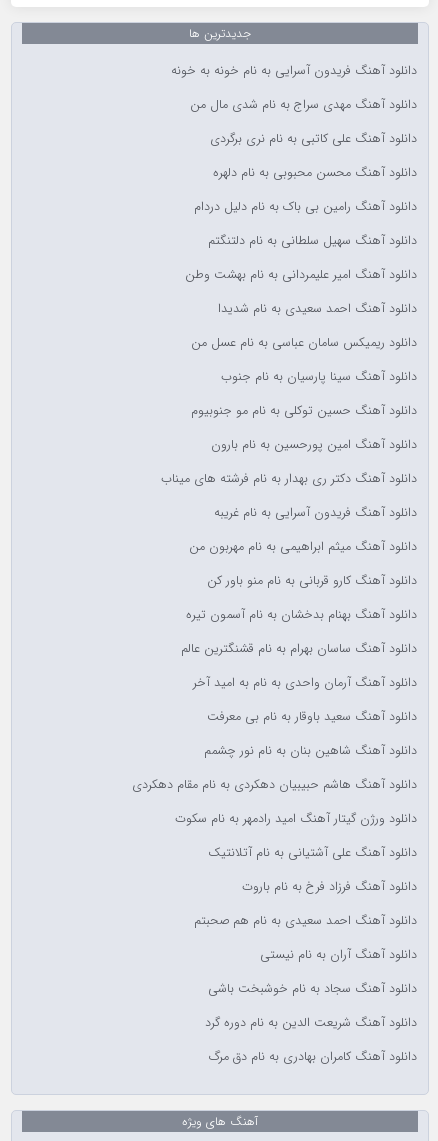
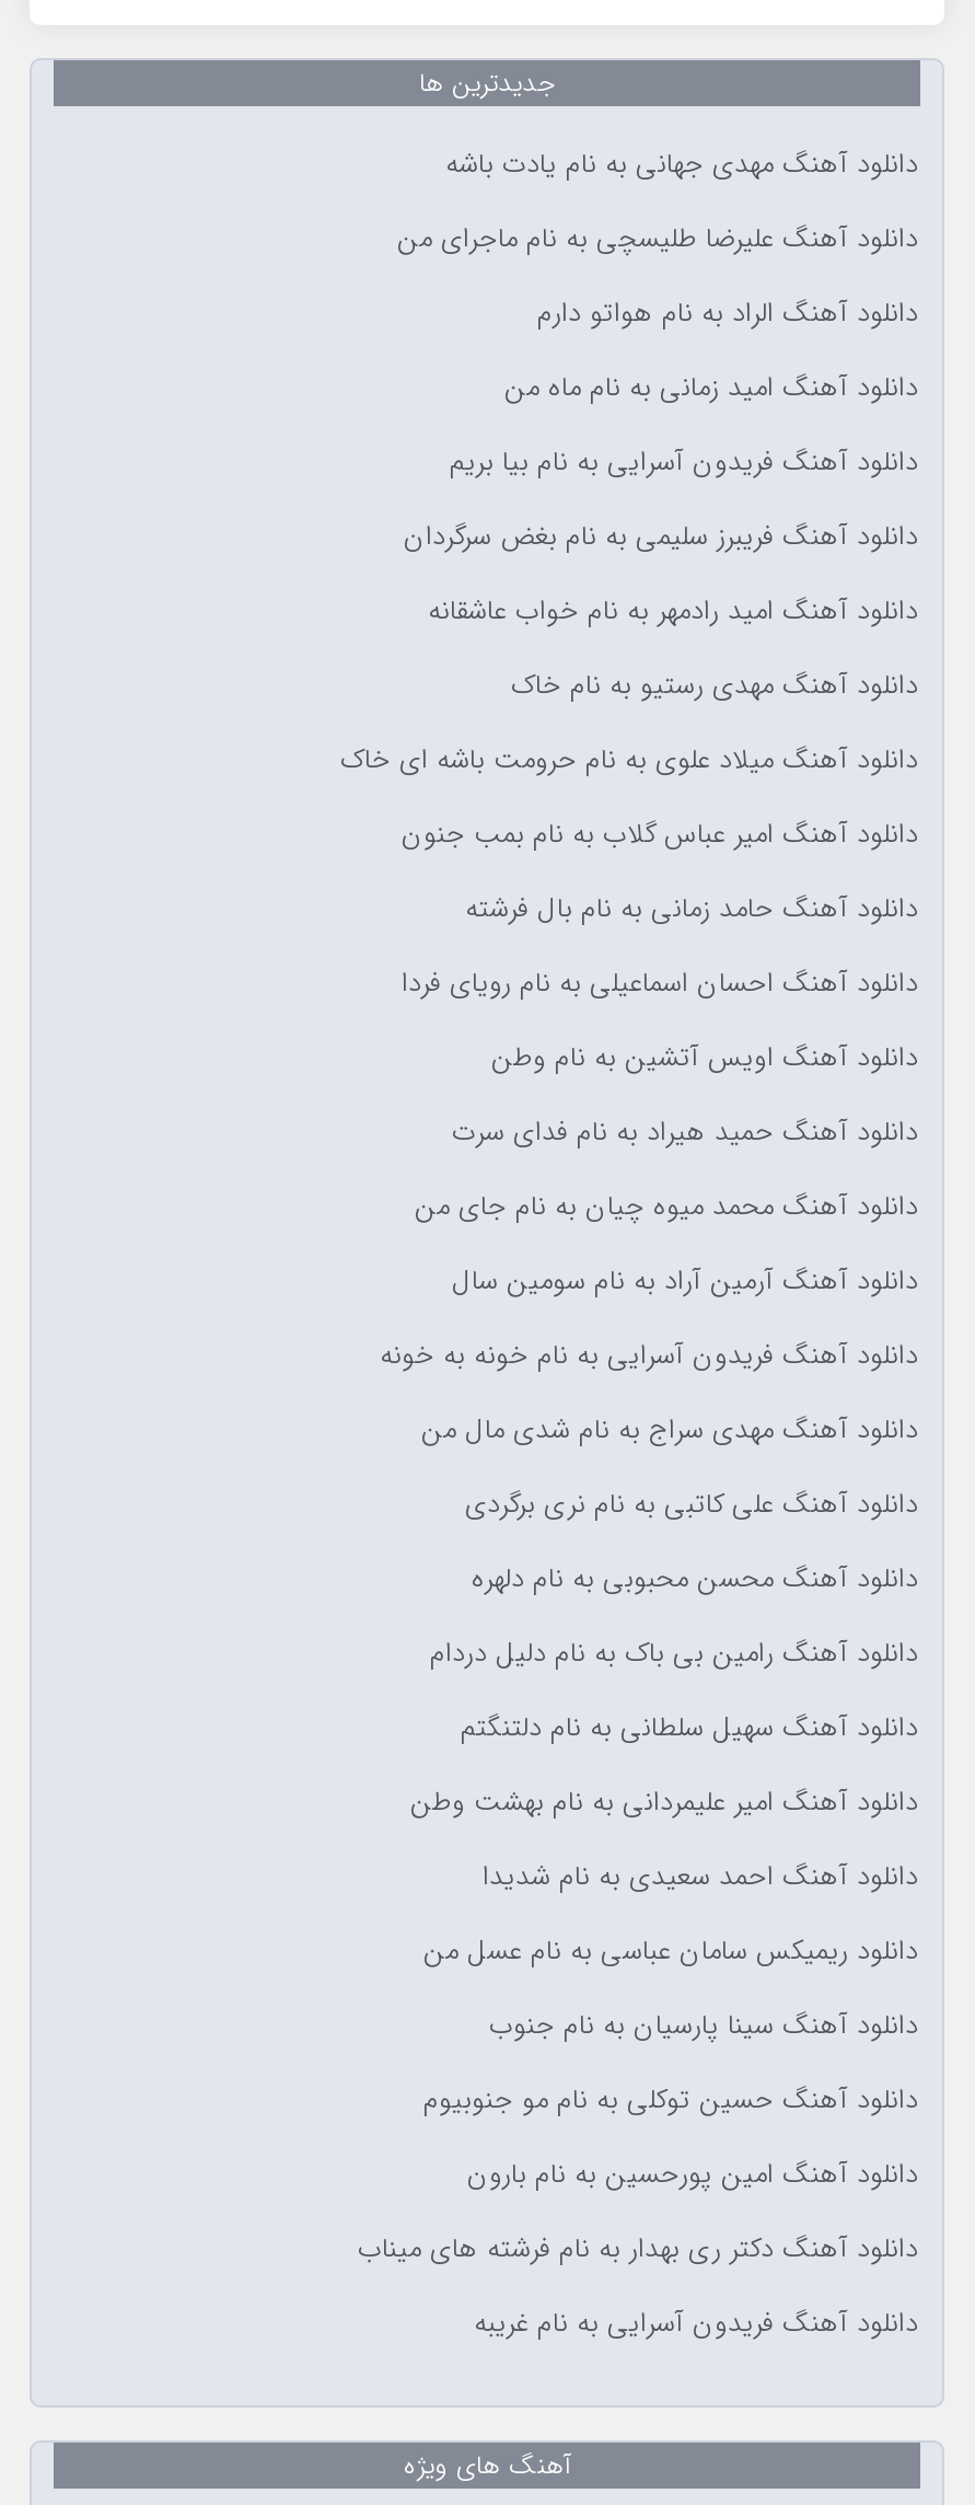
+ دانلود آهنگ مهدی جهانی به نام یادت باشه
+ دانلود آهنگ علیرضا طلیسچی به نام ماجرای من
+ دانلود آهنگ الراد به نام هواتو دارم
+ دانلود آهنگ امید زمانی به نام ماه من
+ دانلود آهنگ فریدون آسرایی به نام بیا بریم
+ دانلود آهنگ فریبرز سلیمی به نام بغض سرگردان
+ دانلود آهنگ امید رادمهر به نام خواب عاشقانه
+ دانلود آهنگ مهدی رستیو به نام خاک
+ دانلود آهنگ میلاد علوی به نام حرومت باشه ای خاک
+ دانلود آهنگ امیر عباس گلاب به نام بمب جنون
+ دانلود آهنگ حامد زمانی به نام بال فرشته
+ دانلود آهنگ احسان اسماعیلی به نام رویای فردا
+ دانلود آهنگ اویس آتشین به نام وطن
+ دانلود آهنگ حمید هیراد به نام فدای سرت
+ دانلود آهنگ محمد میوه چیان به نام جای من
+ دانلود آهنگ آرمین آراد به نام سومین سال

moved down: دانلود آهنگ فریدون آسرایی به نام خونه به خونه | دانلود آهنگ مهدی سراج به نام شدی مال من | دانلود آهنگ علی کاتبی به نام نری برگردی | ... | دانلود آهنگ دکتر ری بهدار به نام فرشته های میناب | دانلود آهنگ فریدون آسرایی به نام غریبه

- دانلود آهنگ میثم ابراهیمی به نام مهربون من
- دانلود آهنگ کارو قربانی به نام منو باور کن
- دانلود آهنگ بهنام بدخشان به نام آسمون تیره
- دانلود آهنگ ساسان بهرام به نام قشنگترین عالم
- دانلود آهنگ آرمان واحدی به نام به امید آخر
- دانلود آهنگ سعید باوقار به نام بی معرفت
- دانلود آهنگ شاهین بنان به نام نور چشمم
- دانلود آهنگ هاشم حبیبیان دهکردی به نام مقام دهکردی
- دانلود ورژن گیتار آهنگ امید رادمهر به نام سکوت
- دانلود آهنگ علی آشتیانی به نام آتلانتیک
- دانلود آهنگ فرزاد فرخ به نام باروت
- دانلود آهنگ احمد سعیدی به نام هم صحبتم
- دانلود آهنگ آران به نام نیستی
- دانلود آهنگ سجاد به نام خوشبخت باشی
- دانلود آهنگ شریعت الدین به نام دوره گرد
- دانلود آهنگ کامران بهادری به نام دق مرگ
